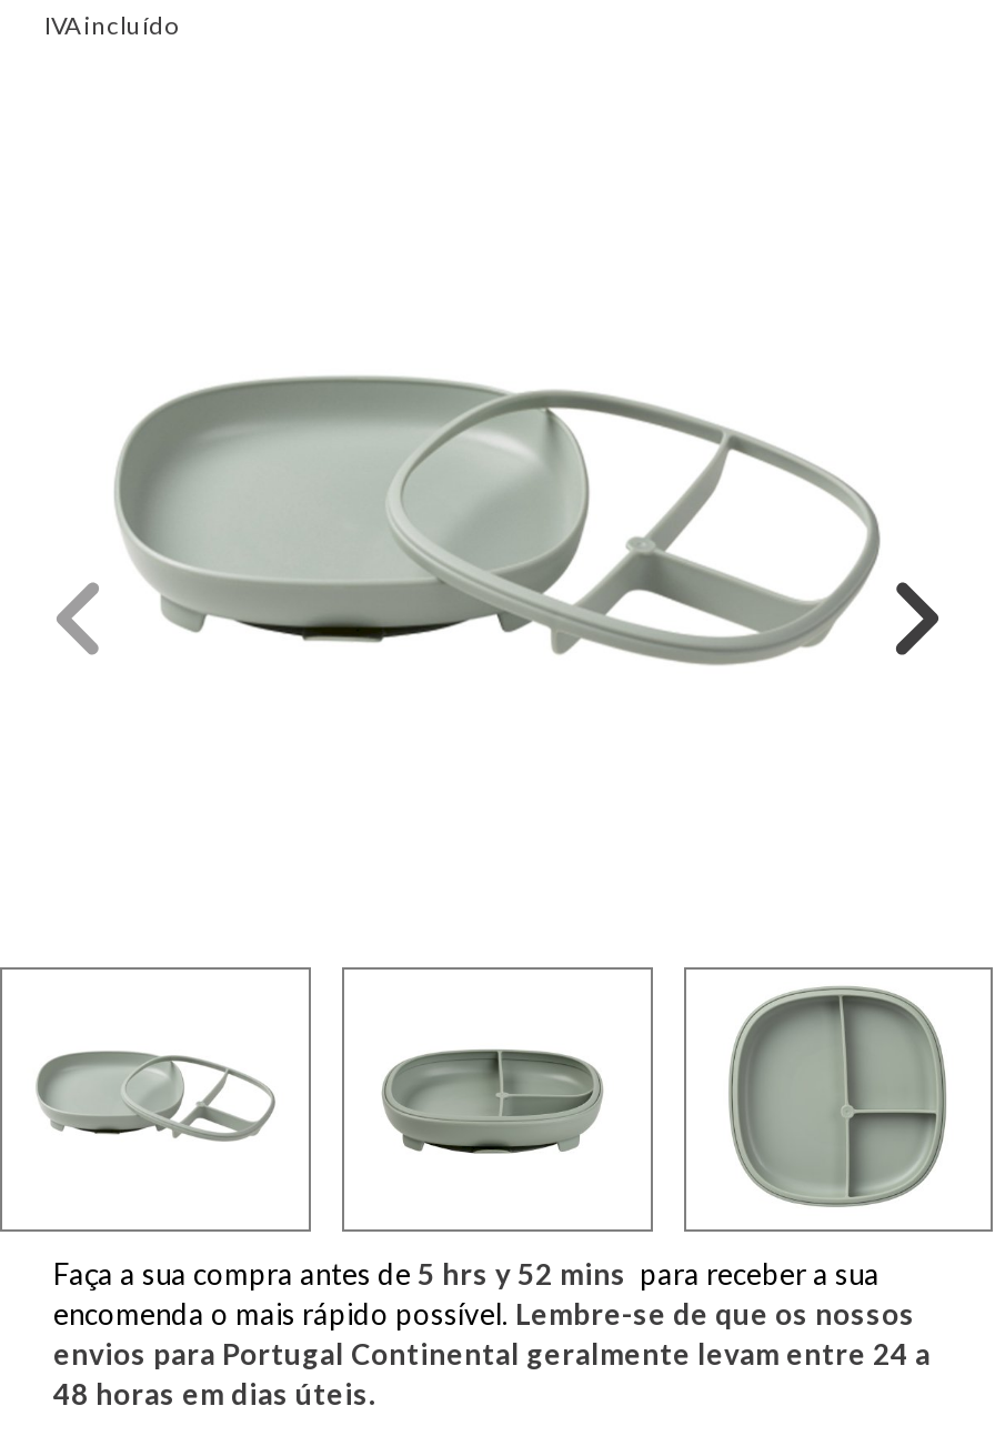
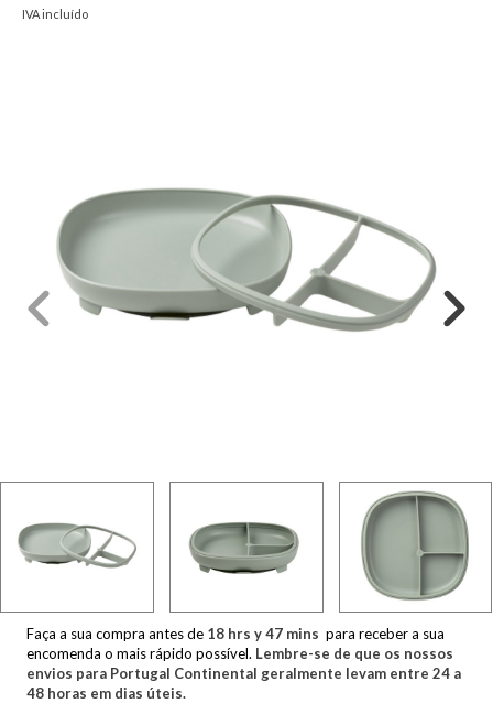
- Faça a sua compra antes de 5 hrs y 52 mins para receber a sua
+ Faça a sua compra antes de 18 hrs y 47 mins para receber a sua
